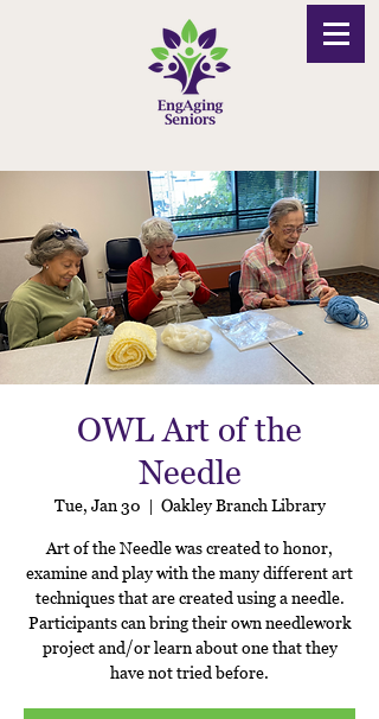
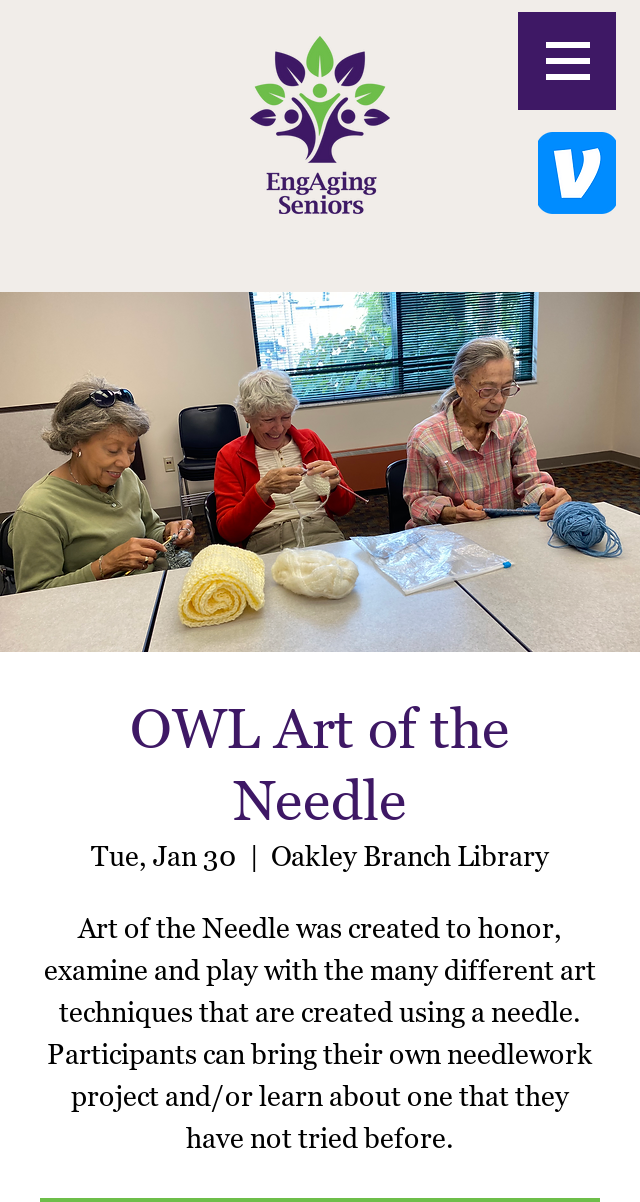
+ [image]
